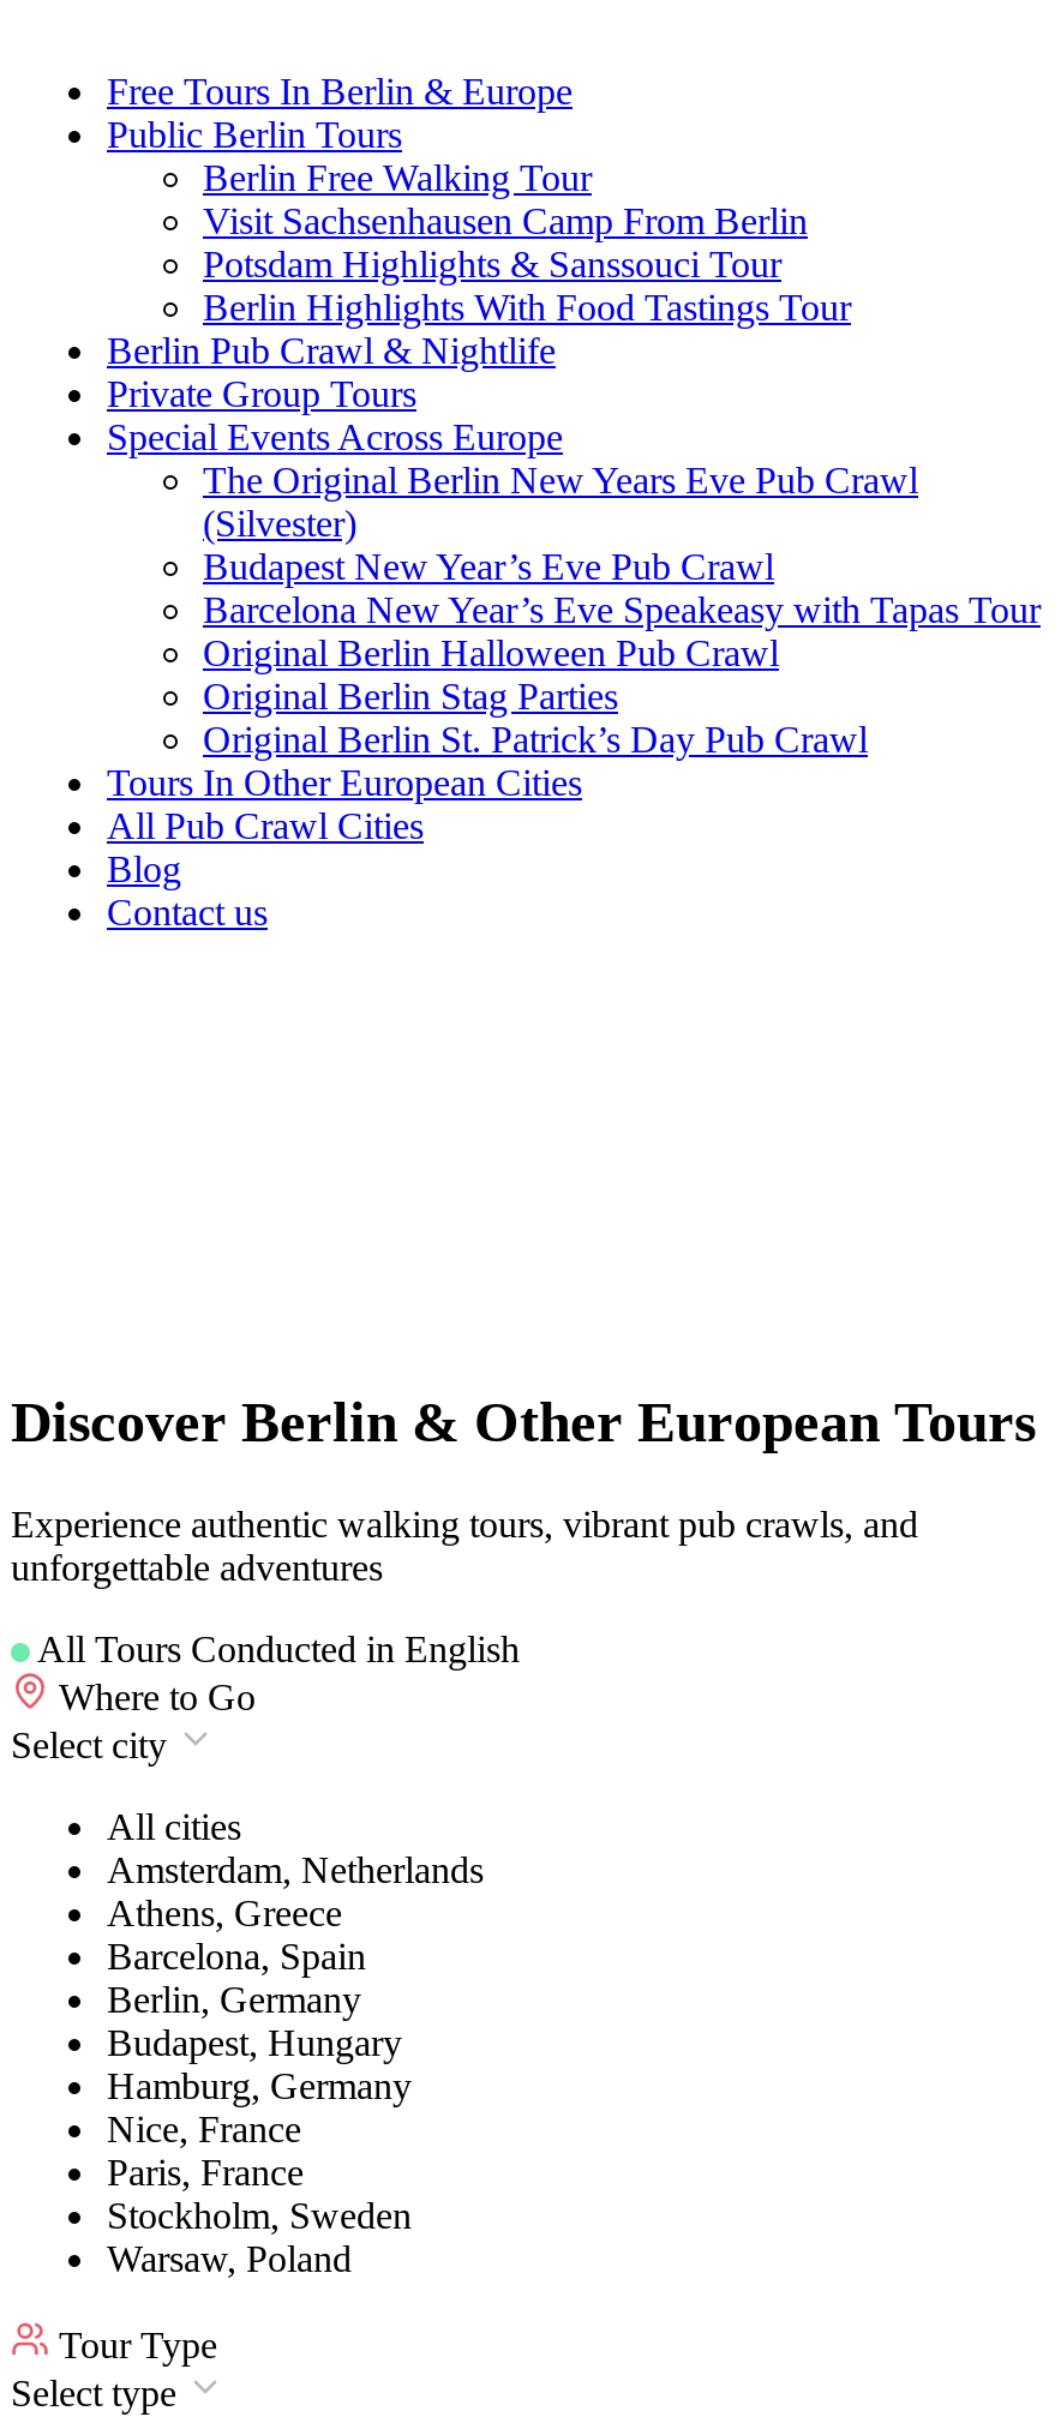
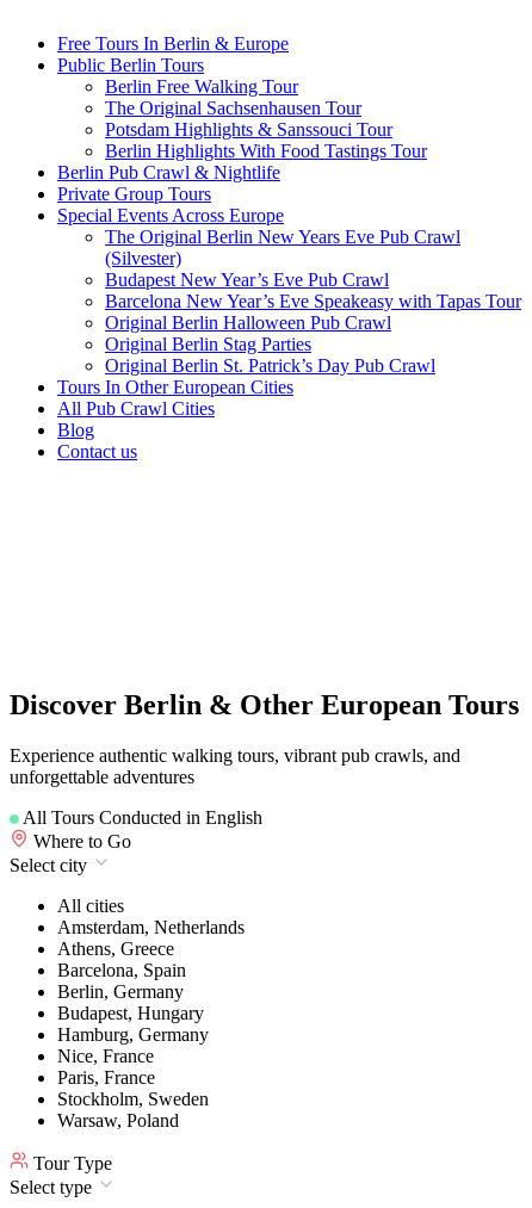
- Visit Sachsenhausen Camp From Berlin
+ The Original Sachsenhausen Tour
